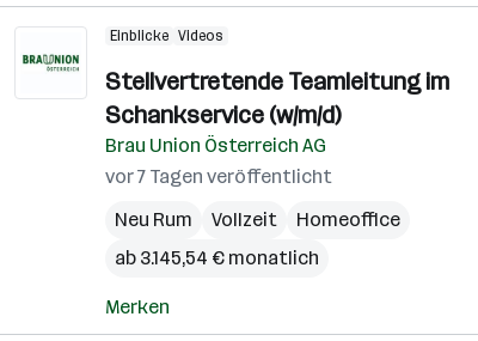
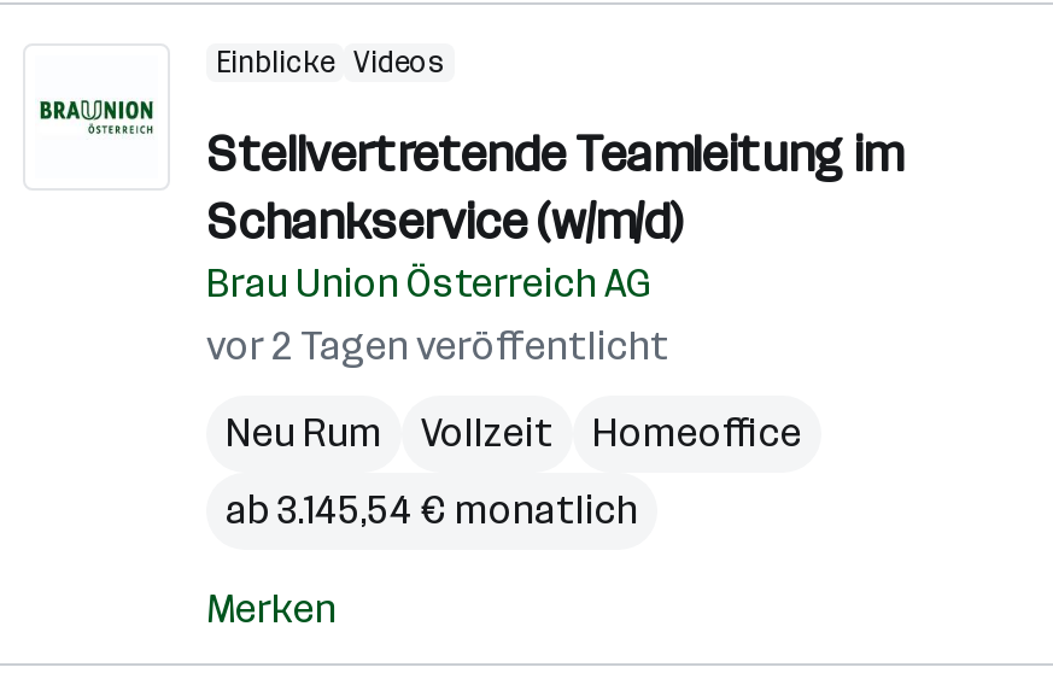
- vor 7 Tagen veröffentlicht
+ vor 2 Tagen veröffentlicht
